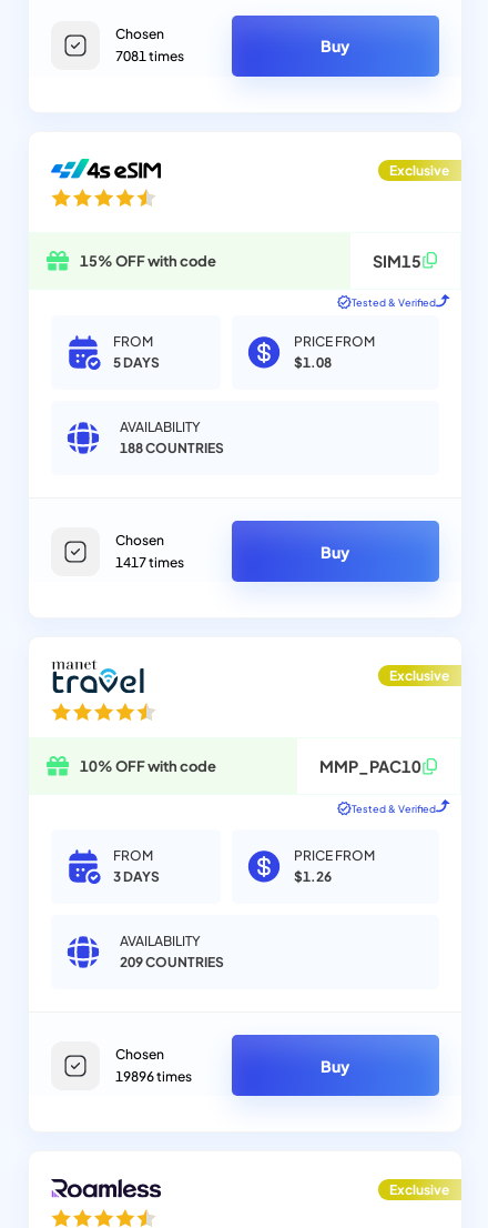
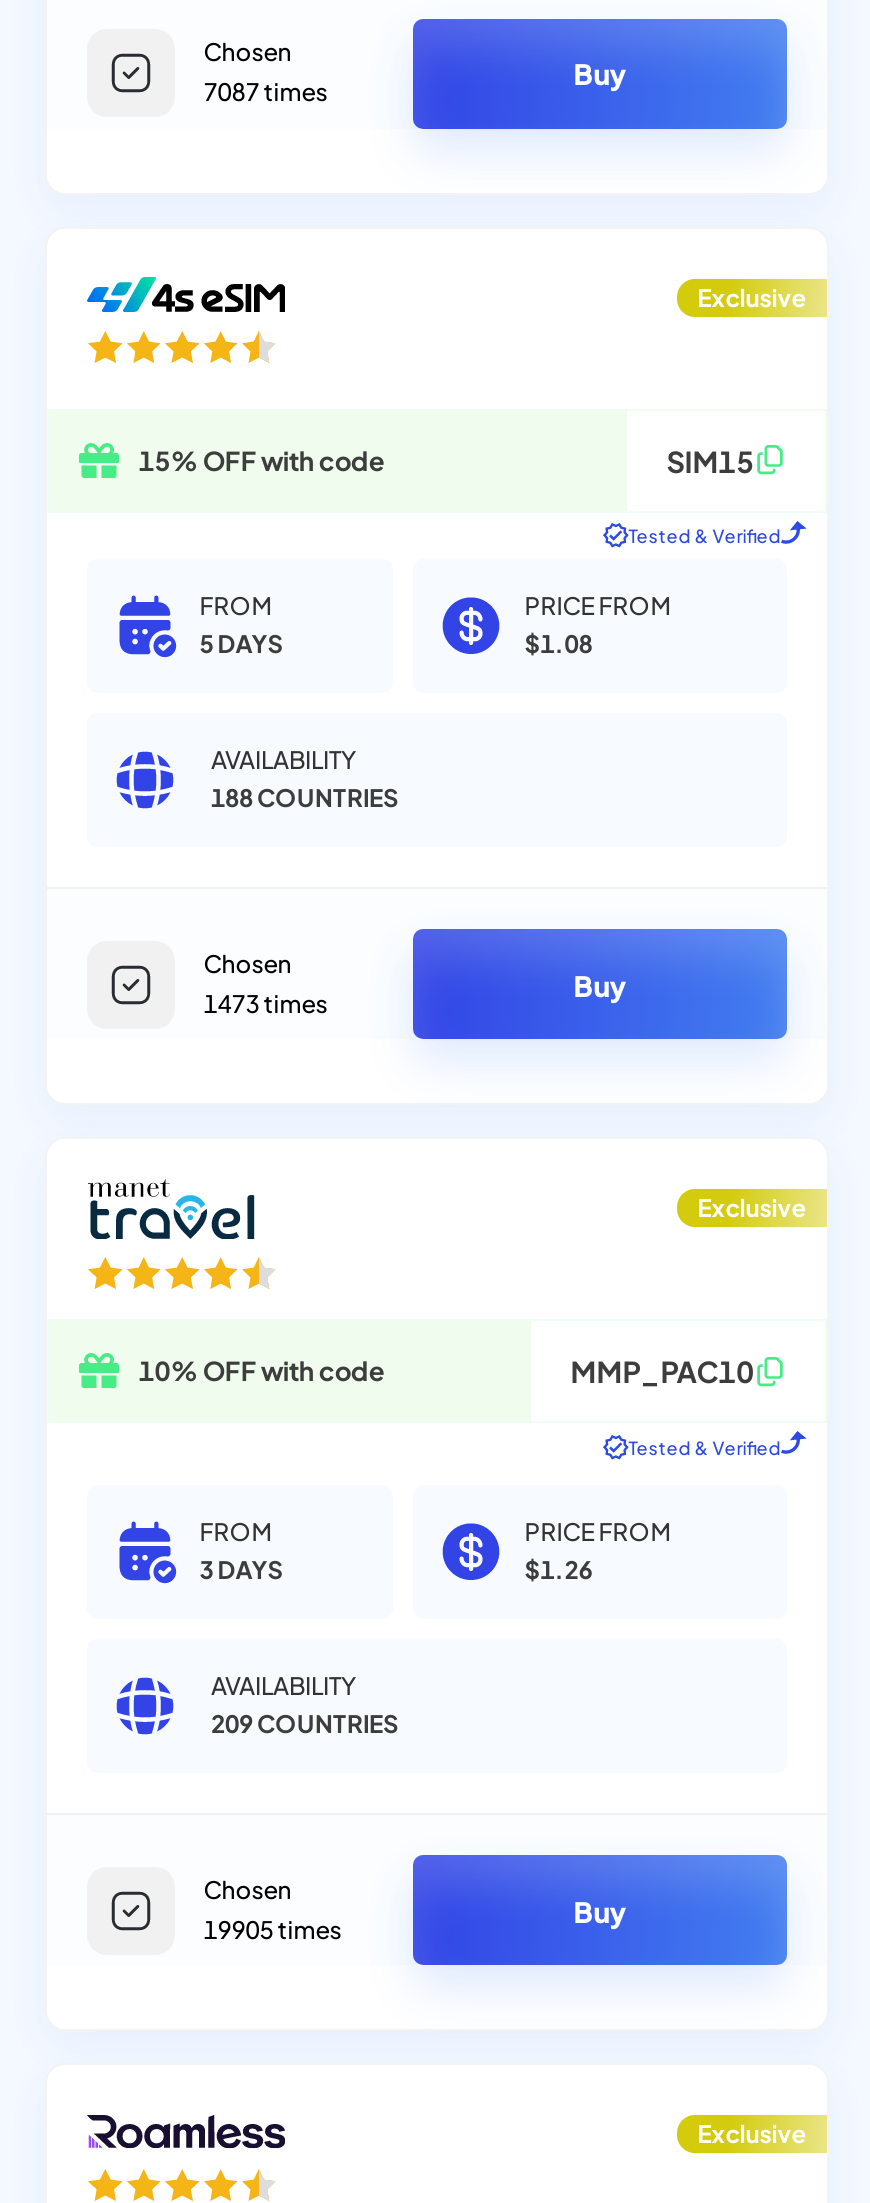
- 7081 times
+ 7087 times

- 1417 times
+ 1473 times

- 19896 times
+ 19905 times
